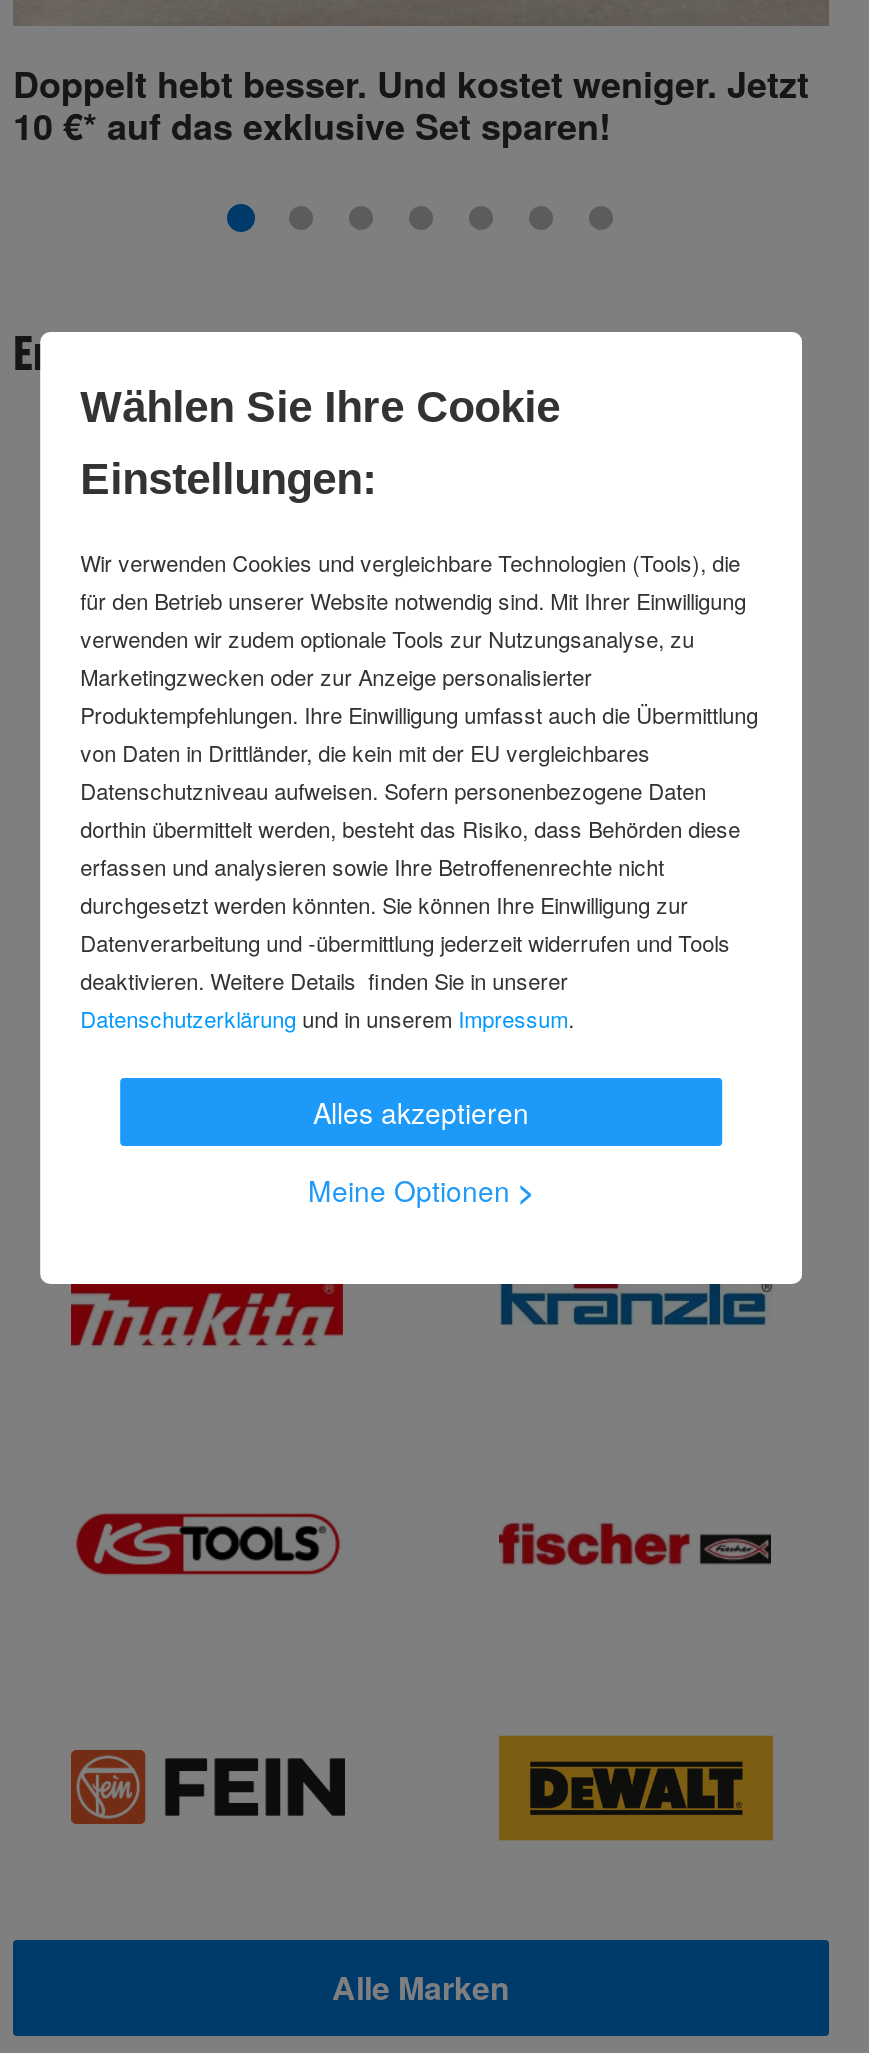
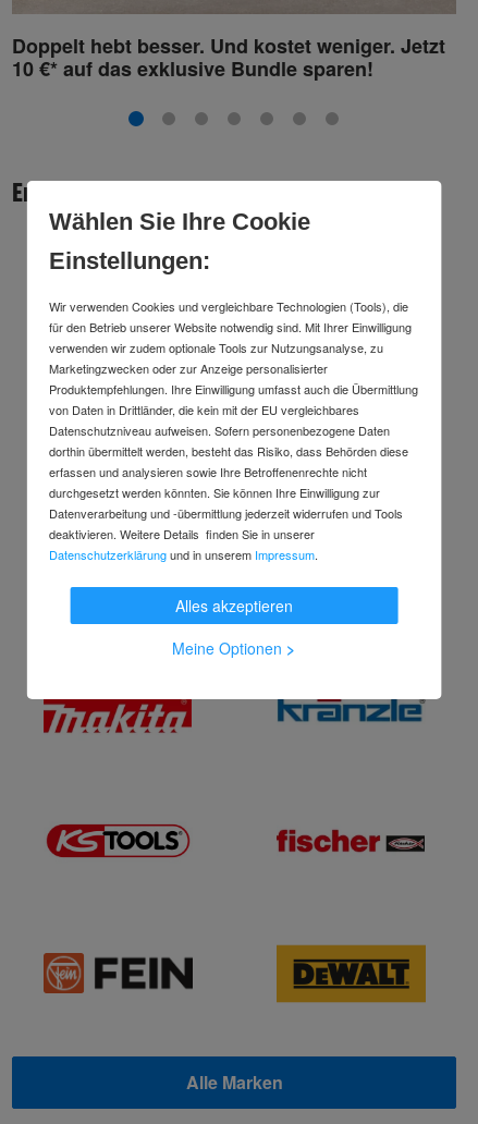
- 10 €* auf das exklusive Set sparen!
+ 10 €* auf das exklusive Bundle sparen!
